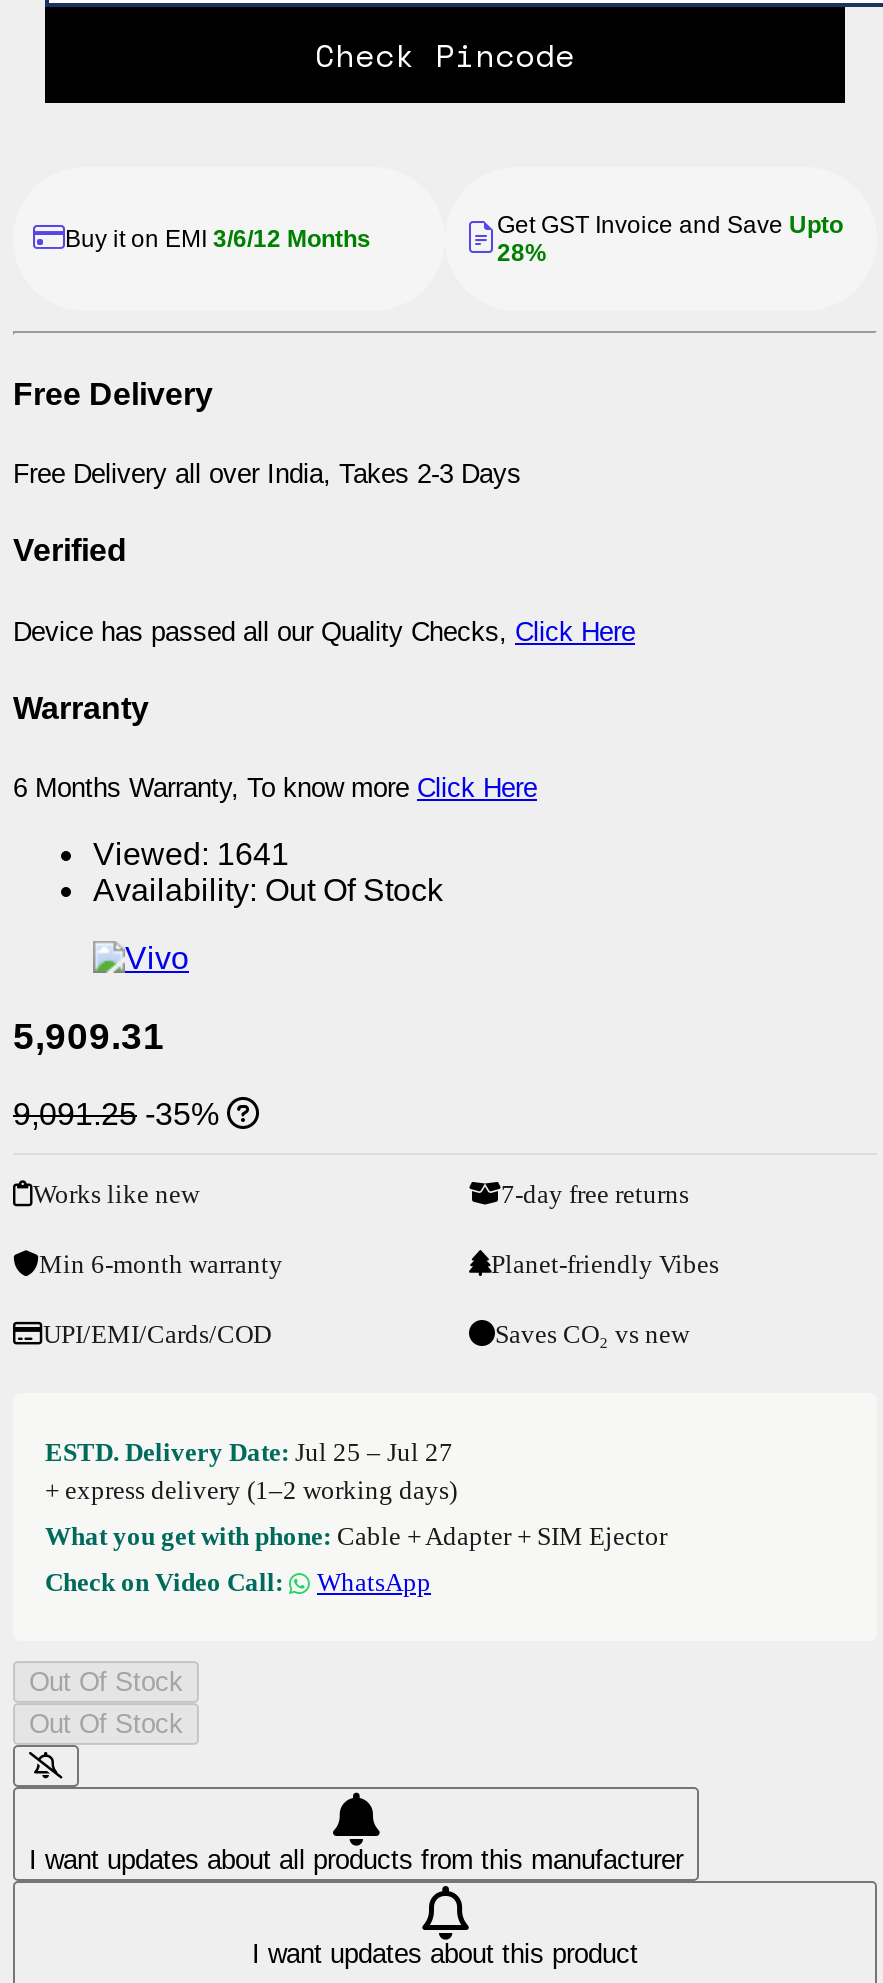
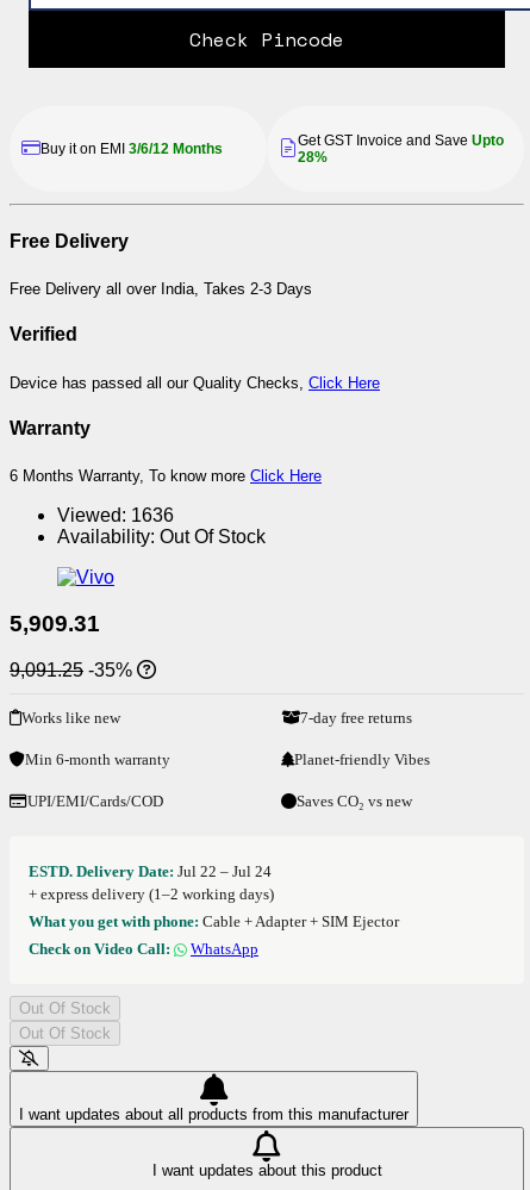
- Viewed: 1641
+ Viewed: 1636

- ESTD. Delivery Date: Jul 25 – Jul 27
+ ESTD. Delivery Date: Jul 22 – Jul 24
